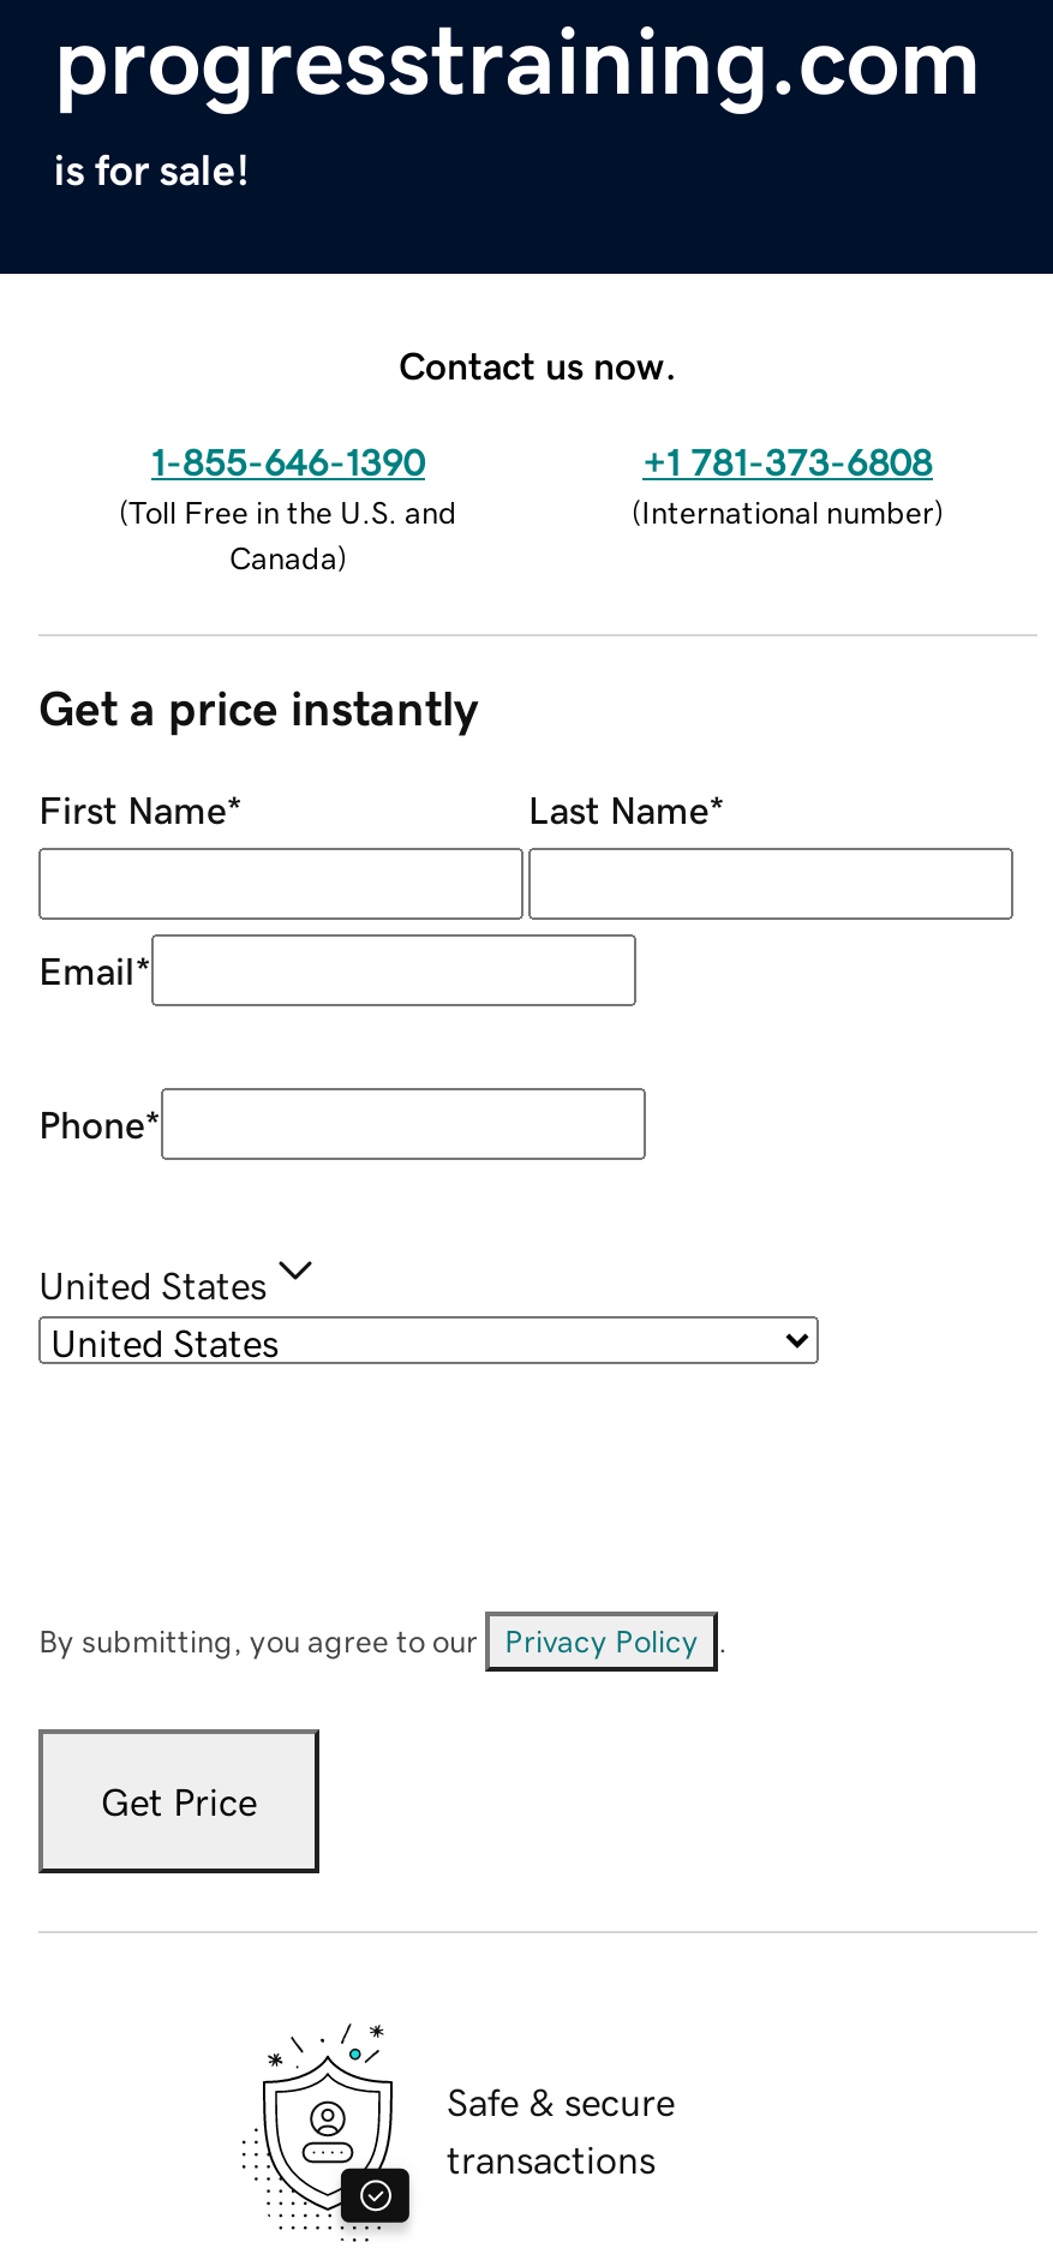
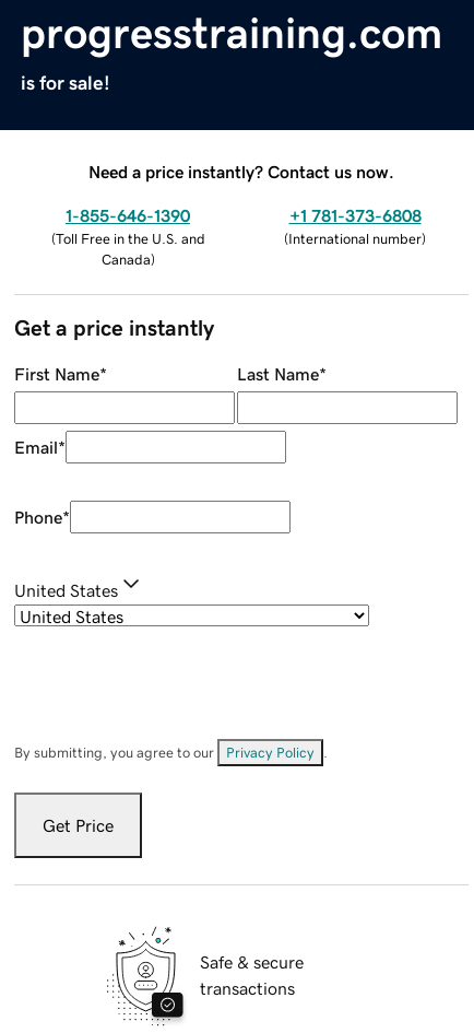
- Contact us now.
+ Need a price instantly? Contact us now.
